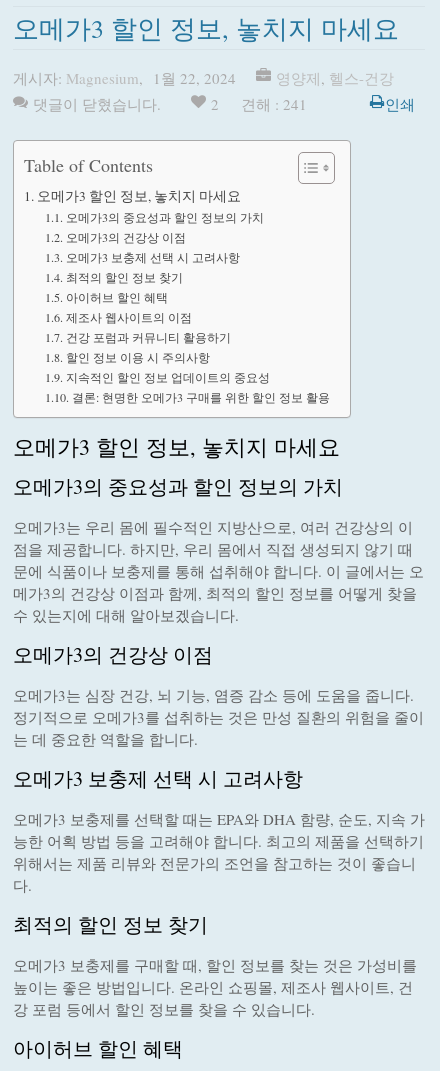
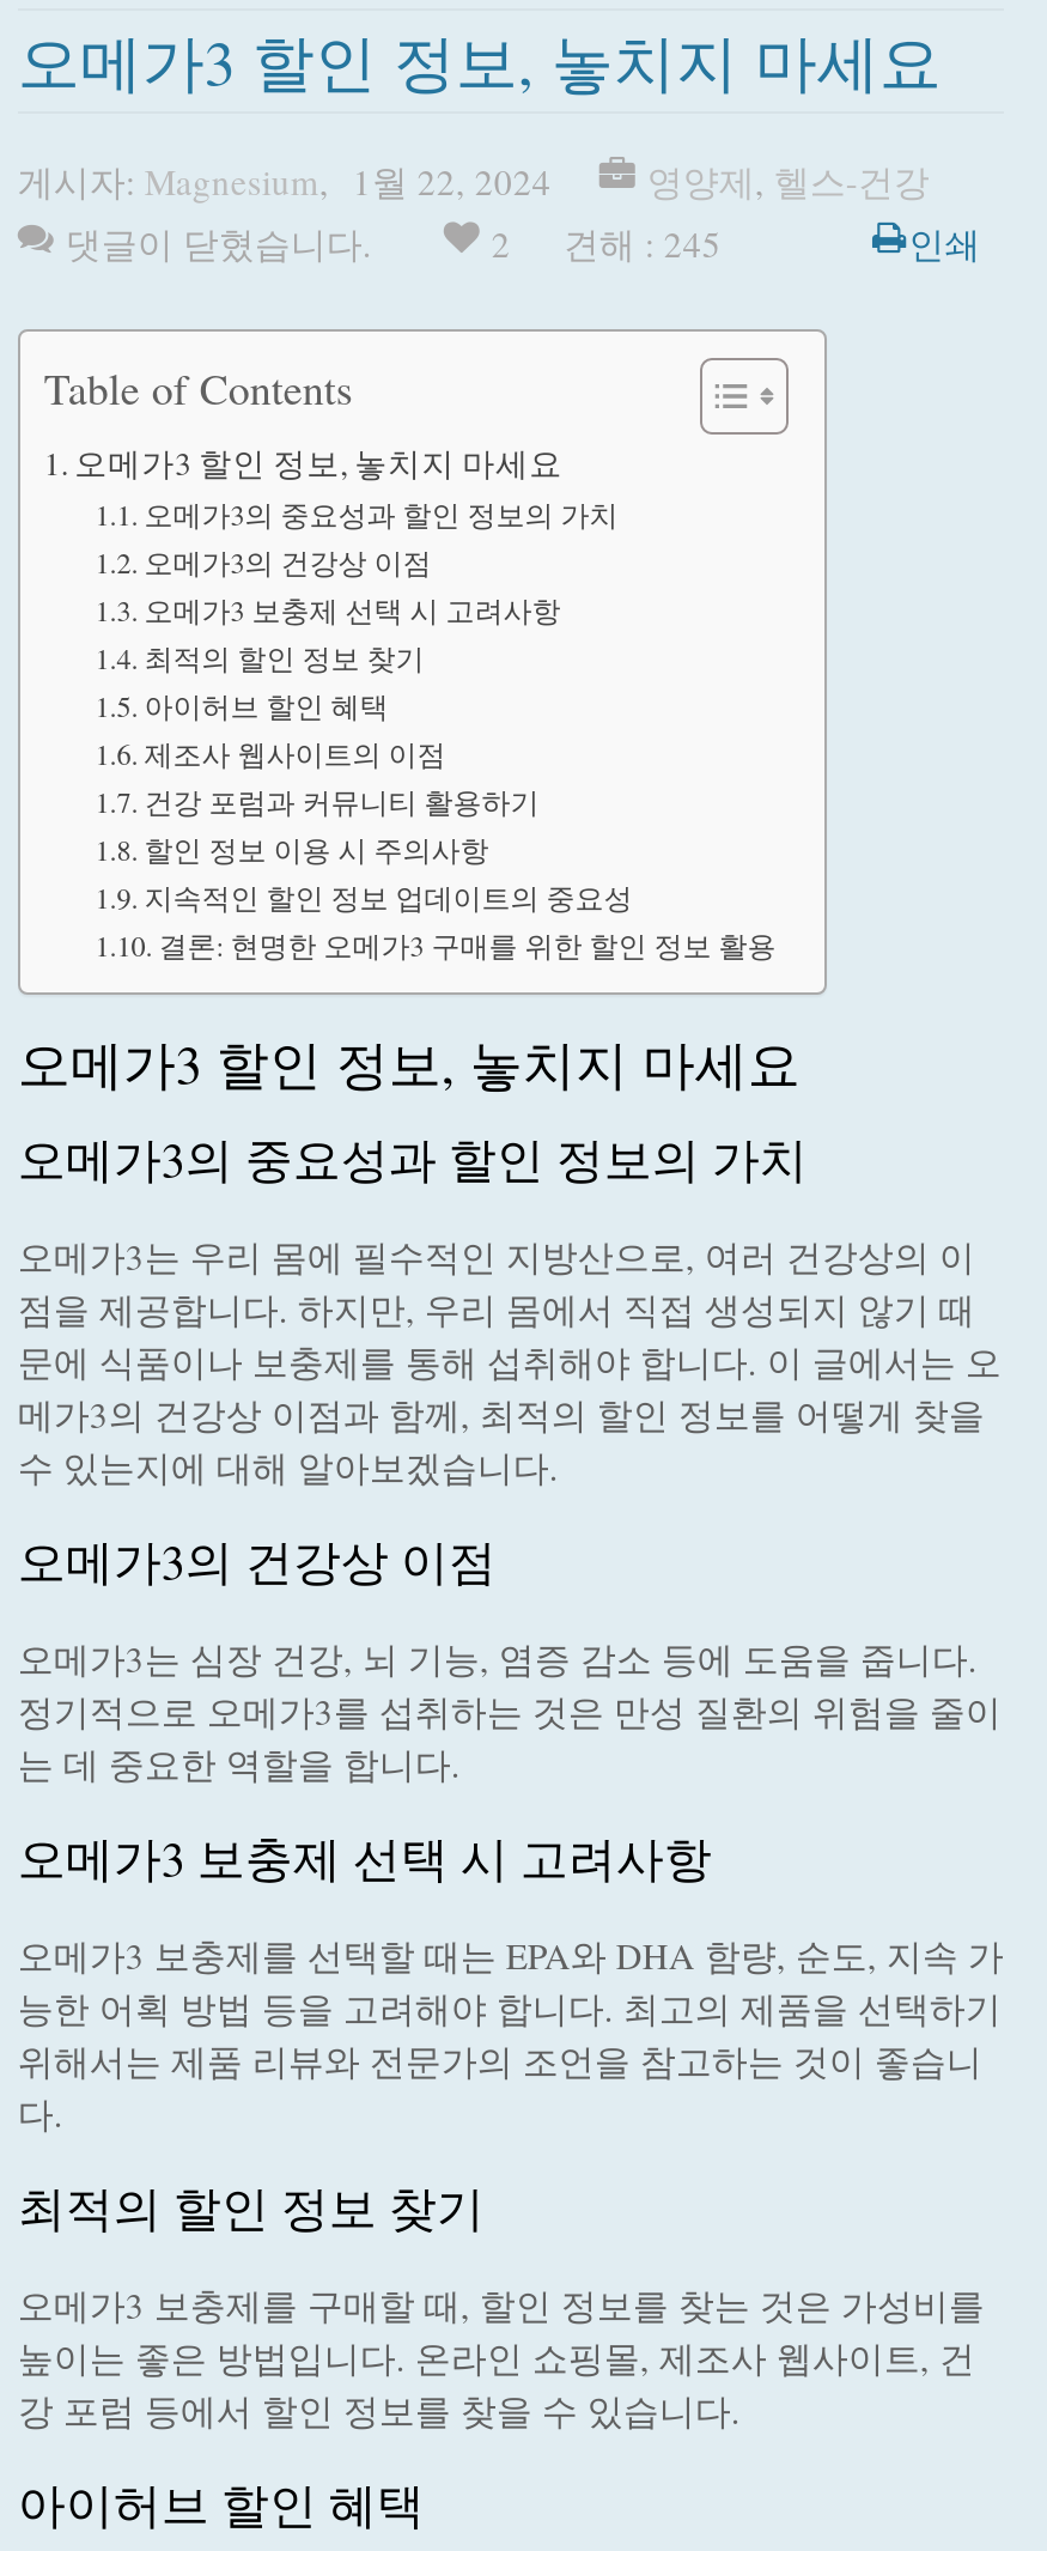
- 2 견해 : 241
+ 2 견해 : 245
